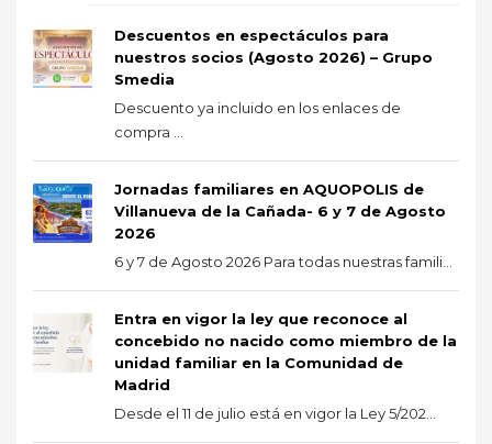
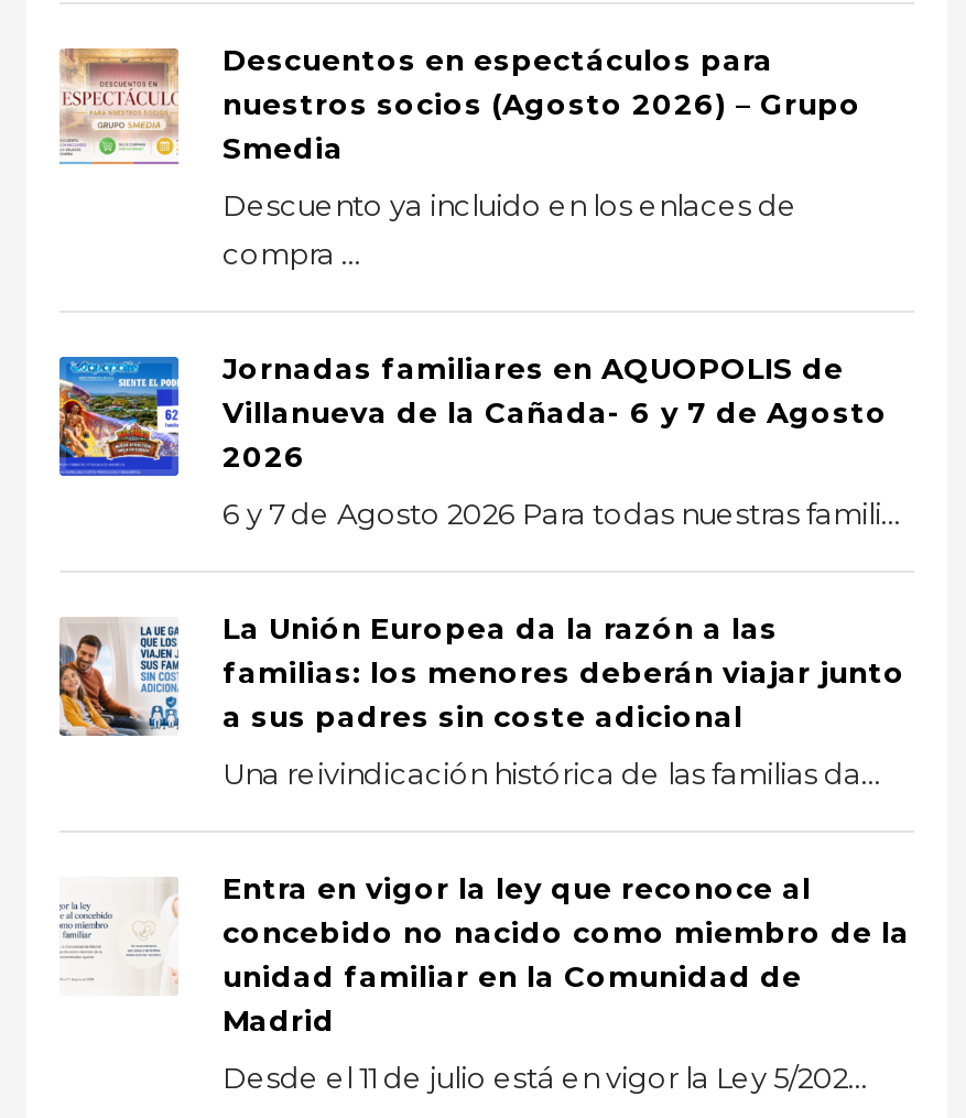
+ [image]
+ La Unión Europea da la razón a las
+ familias: los menores deberán viajar junto
+ a sus padres sin coste adicional
+ Una reivindicación histórica de las familias da...
